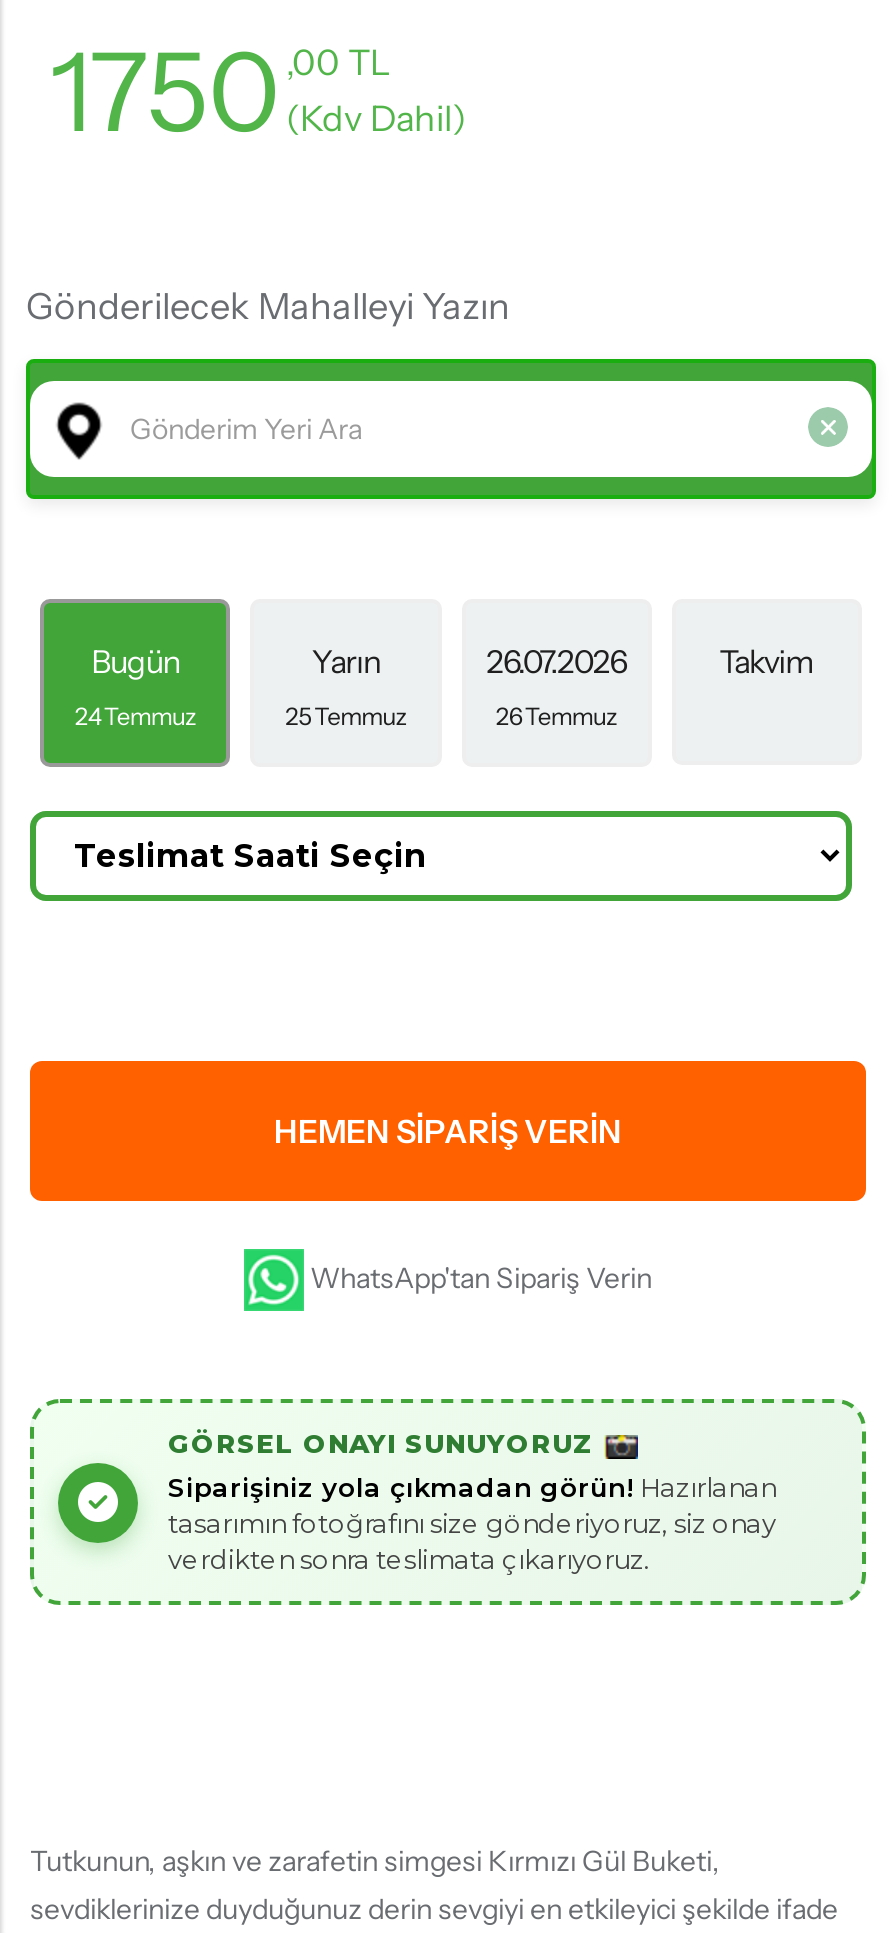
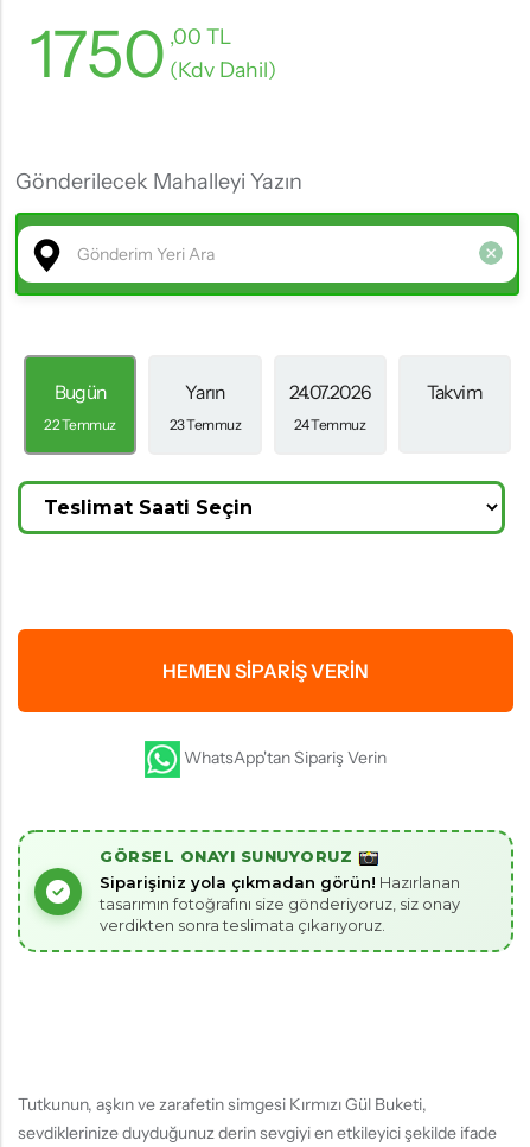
- 26.07.2026
+ 24.07.2026

- 24 Temmuz
+ 22 Temmuz

- 25 Temmuz
+ 23 Temmuz

- 26 Temmuz
+ 24 Temmuz
